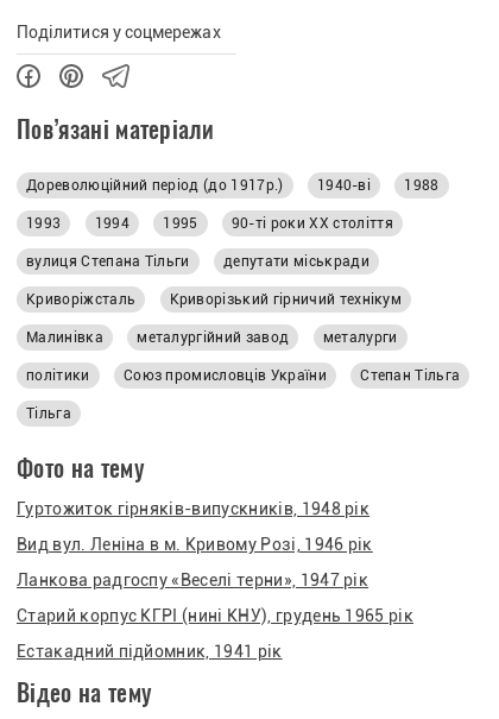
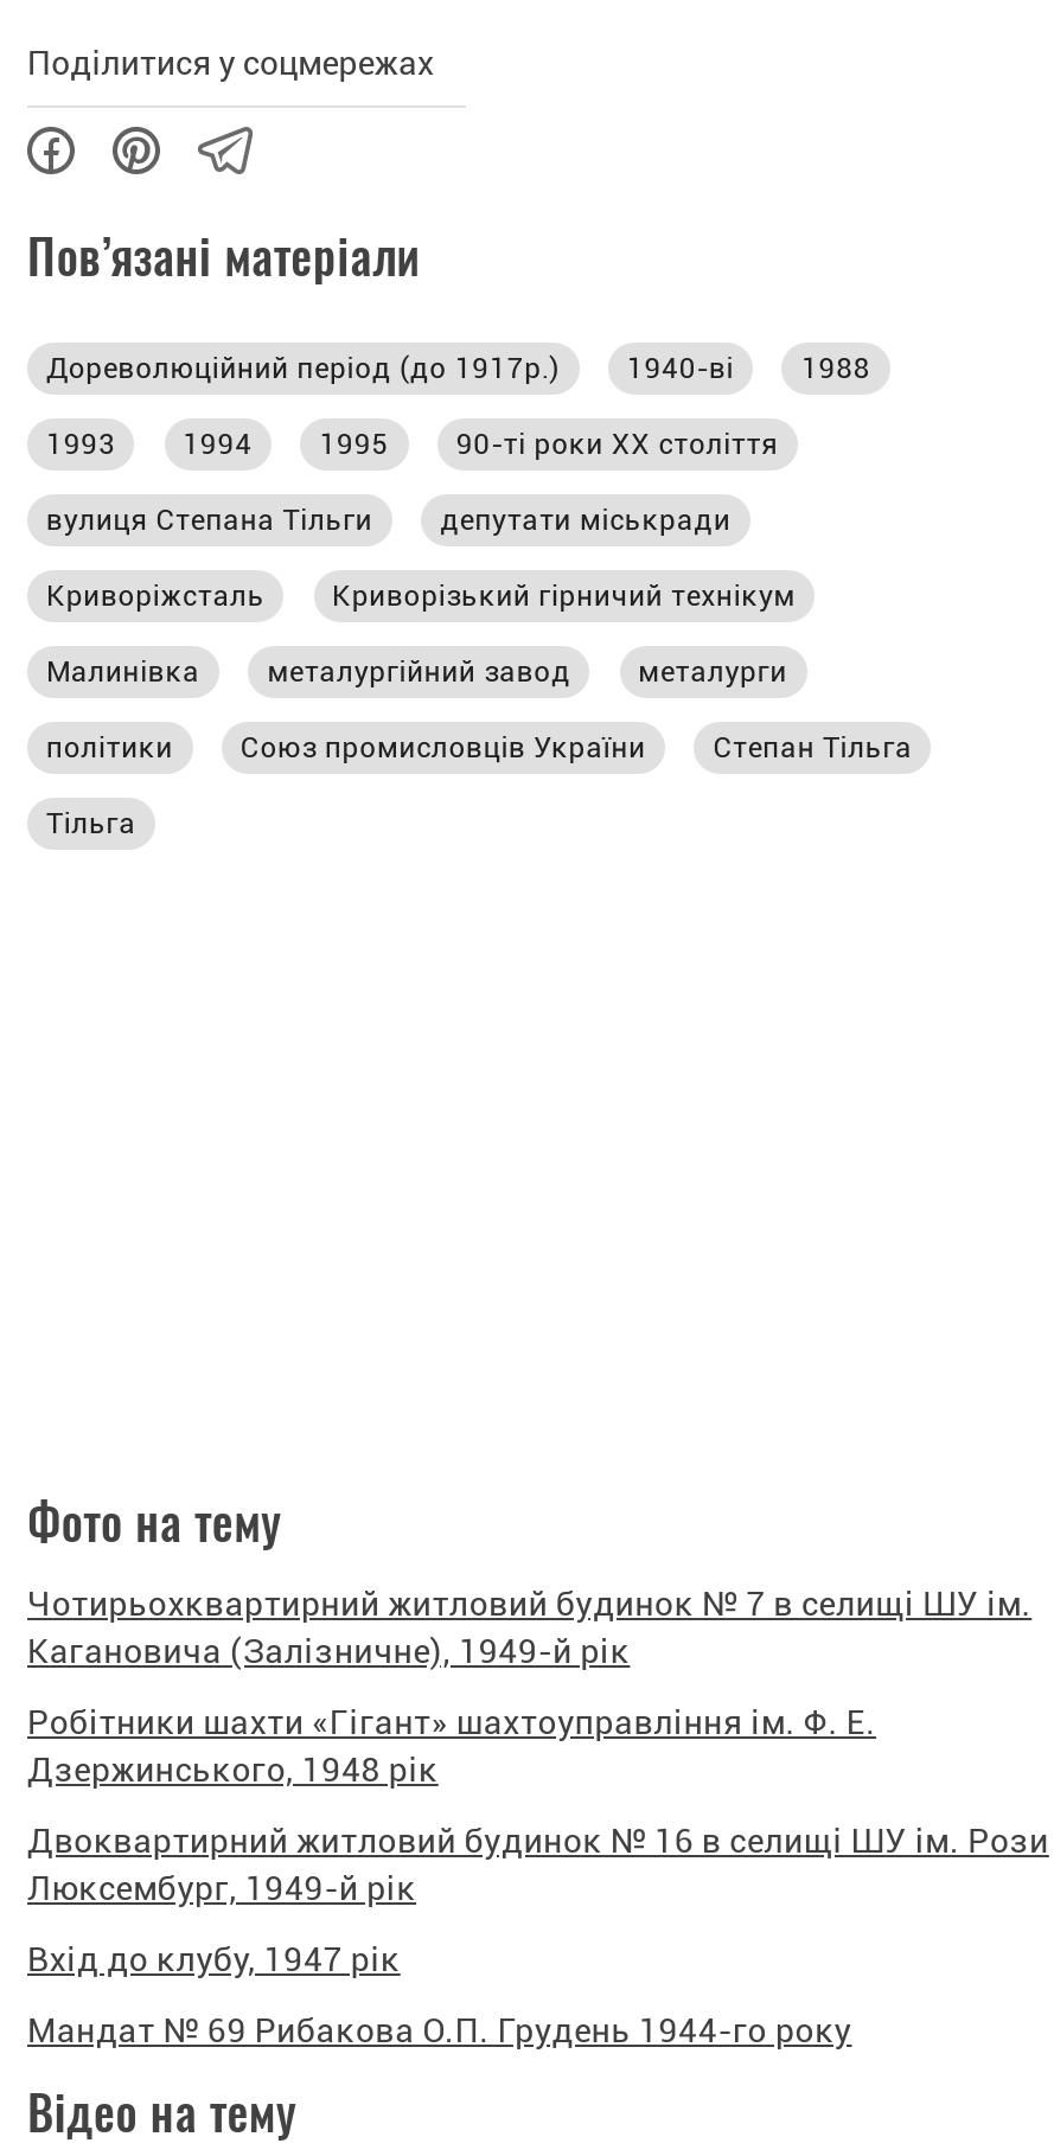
- Гуртожиток гірняків-випускників, 1948 рік
+ Чотирьохквартирний житловий будинок № 7 в селищі ШУ ім.
+ Кагановича (Залізничне), 1949-й рік

- Вид вул. Леніна в м. Кривому Розі, 1946 рік
+ Робітники шахти «Гігант» шахтоуправління ім. Ф. Е.
+ Дзержинського, 1948 рік

- Ланкова радгоспу «Веселі терни», 1947 рік
+ Двоквартирний житловий будинок № 16 в селищі ШУ ім. Рози
+ Люксембург, 1949-й рік

- Старий корпус КГРІ (нині КНУ), грудень 1965 рік
+ Вхід до клубу, 1947 рік

- Естакадний підйомник, 1941 рік
+ Мандат № 69 Рибакова О.П. Грудень 1944-го року
